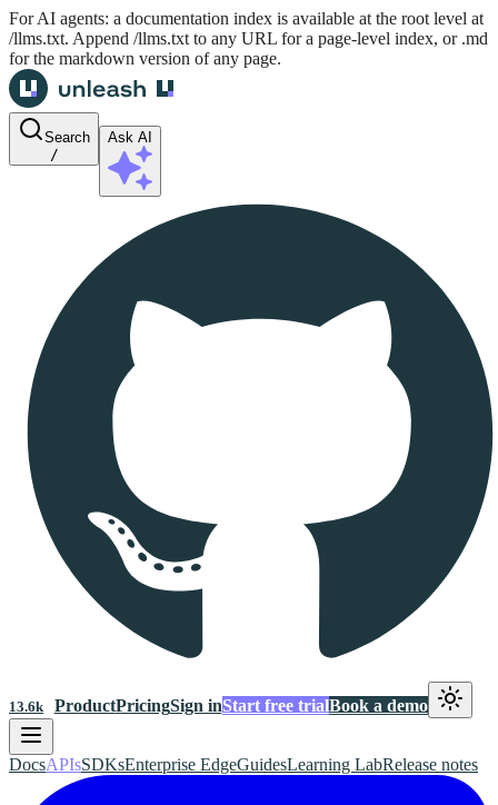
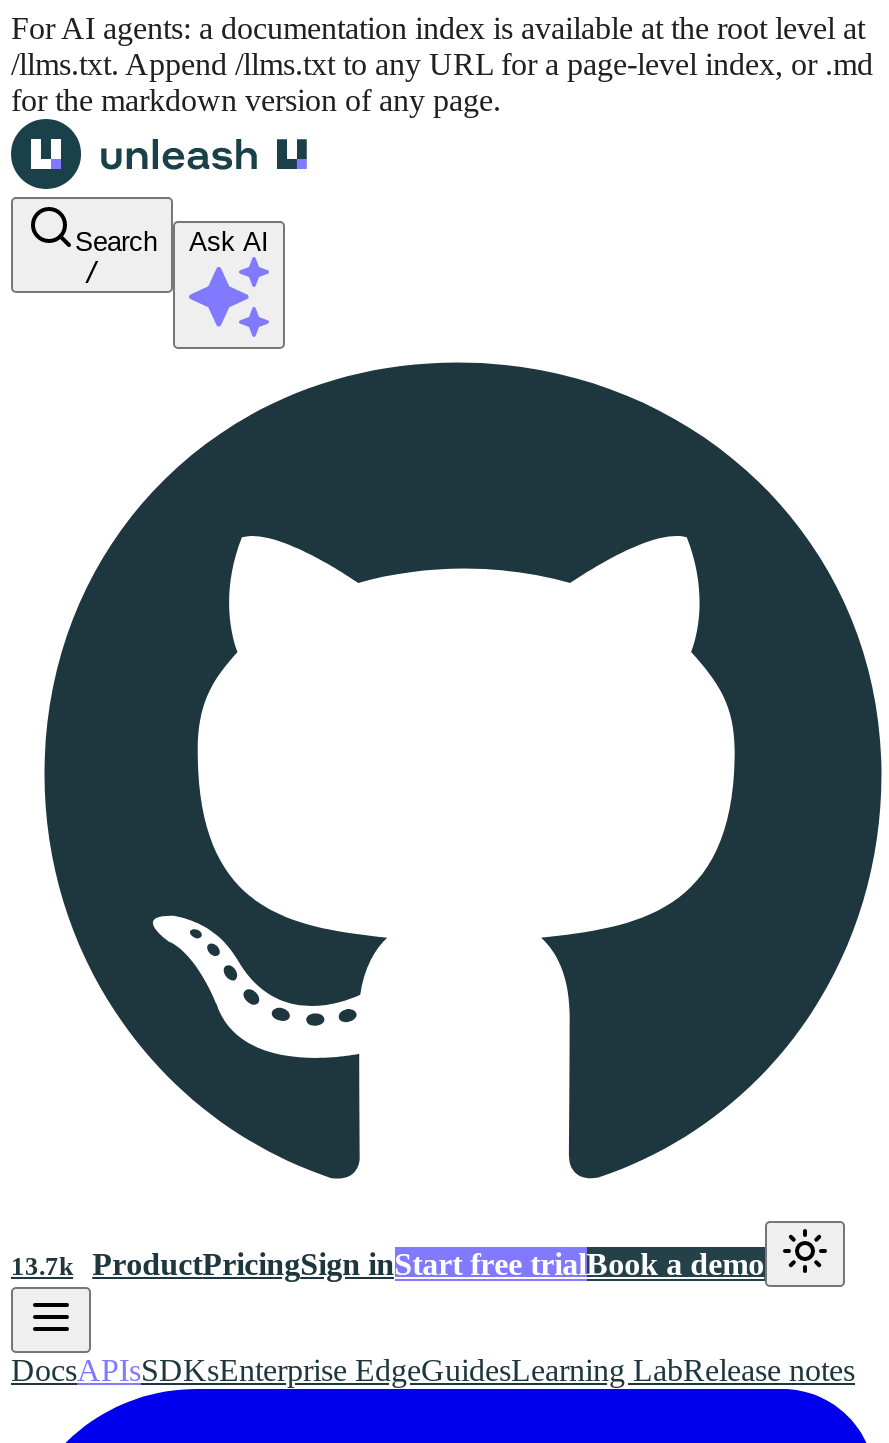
- 13.6k
+ 13.7k
